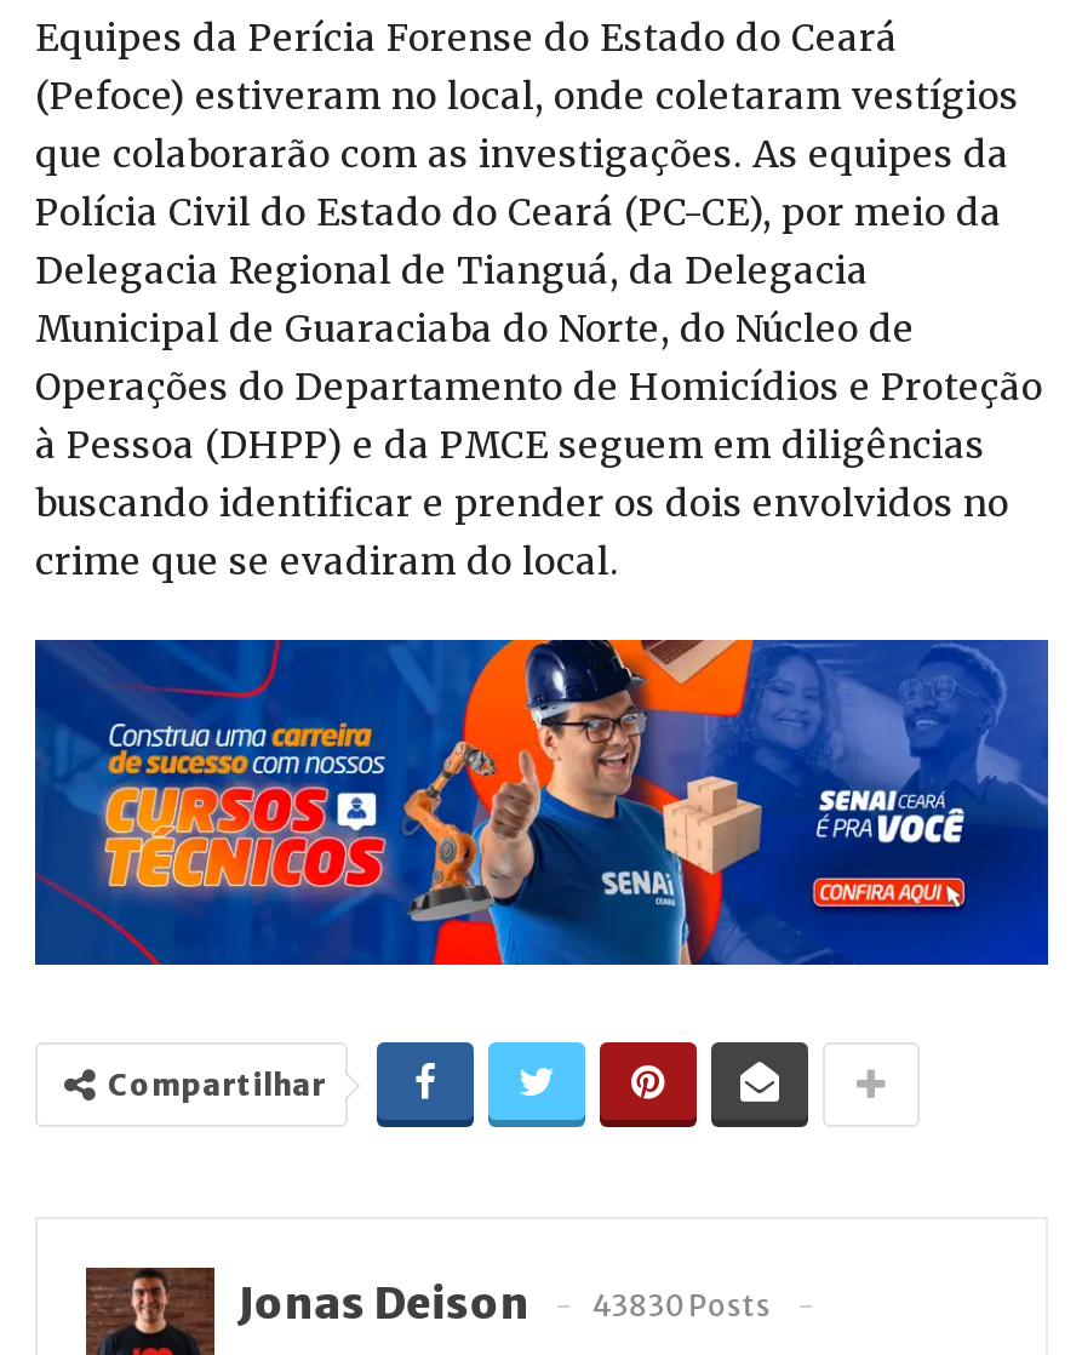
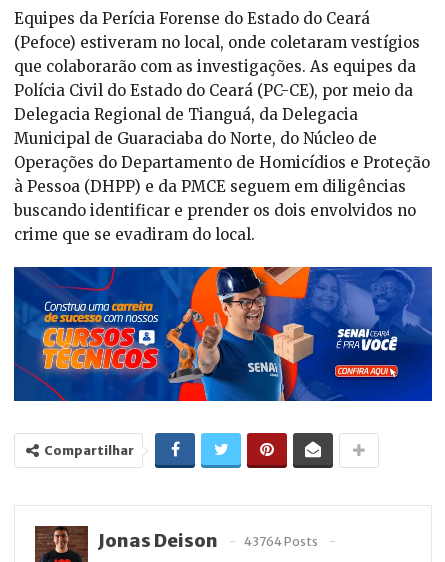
- Jonas Deison 43830 Posts
+ Jonas Deison 43764 Posts
